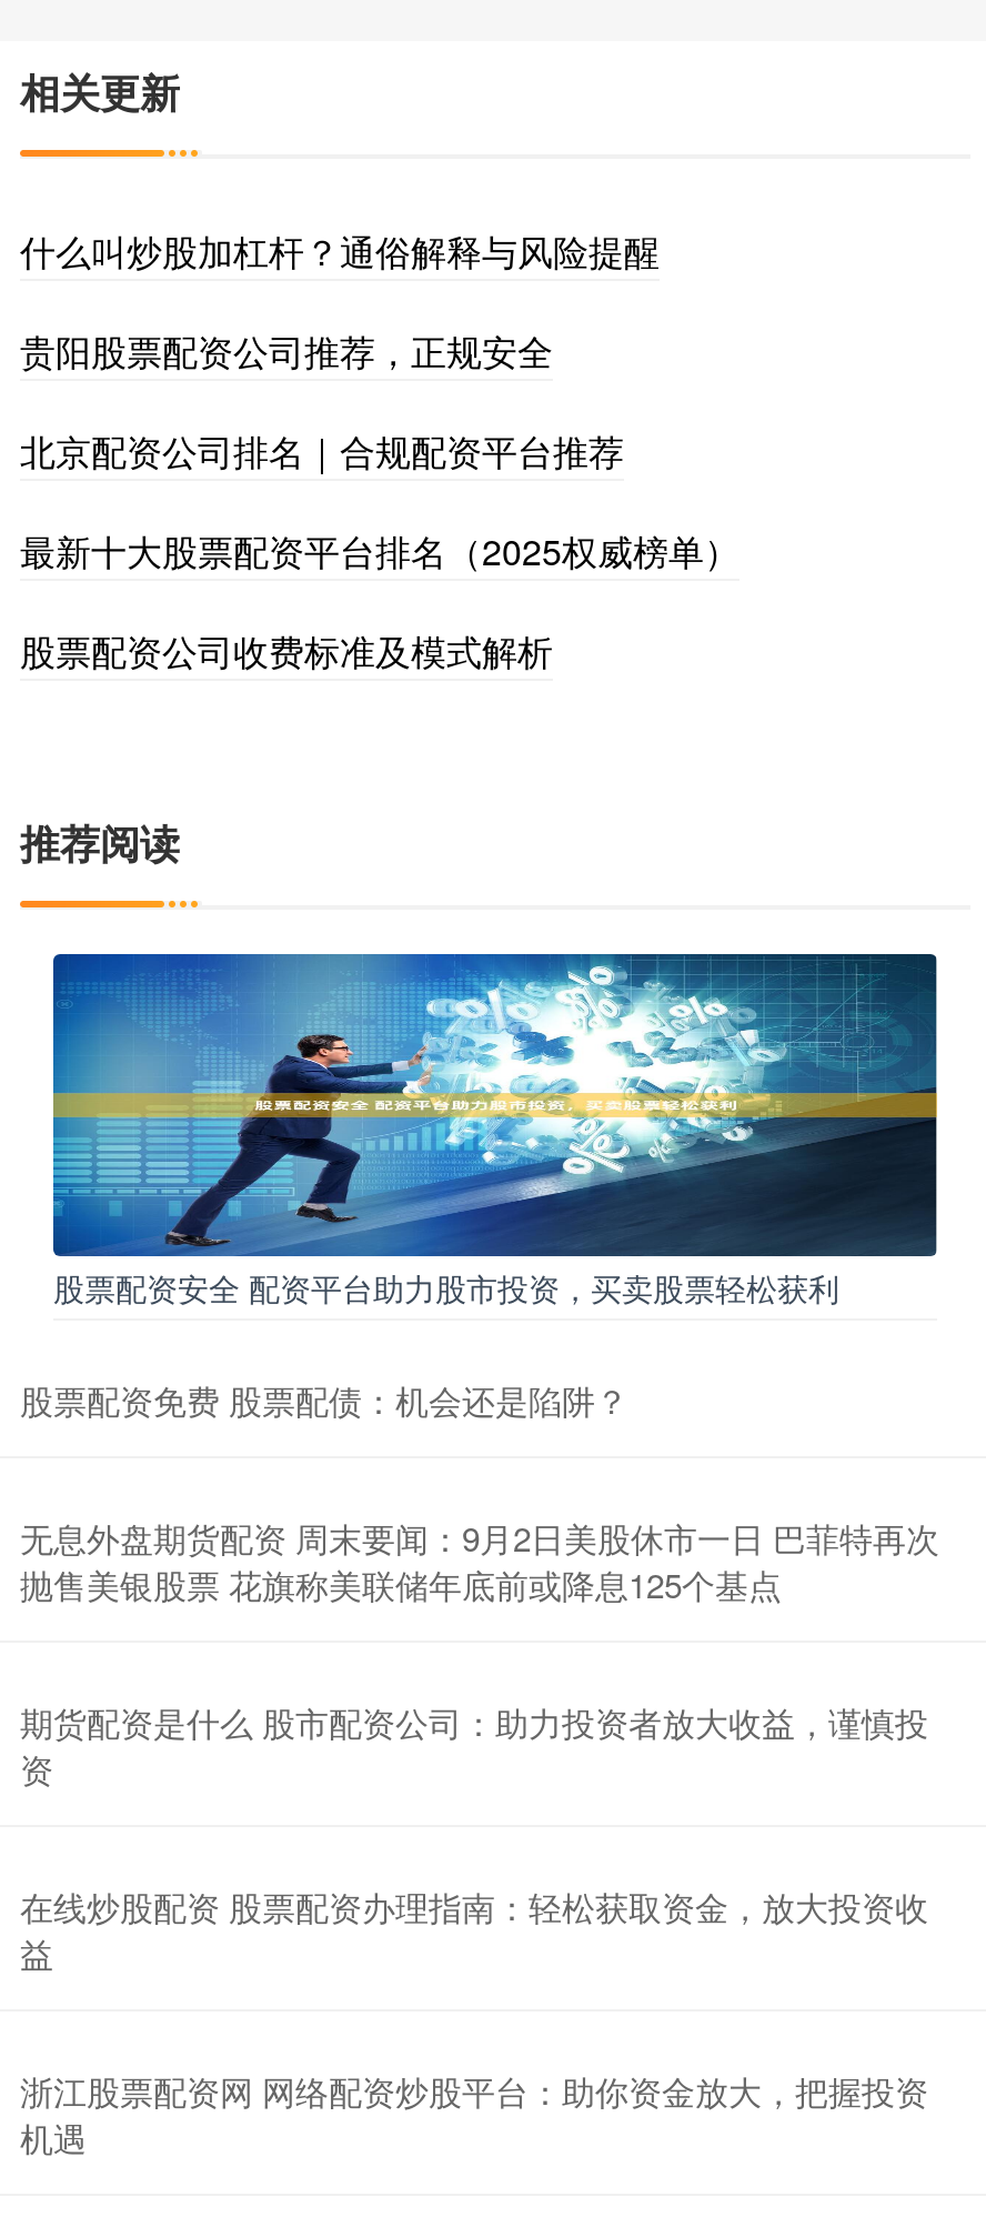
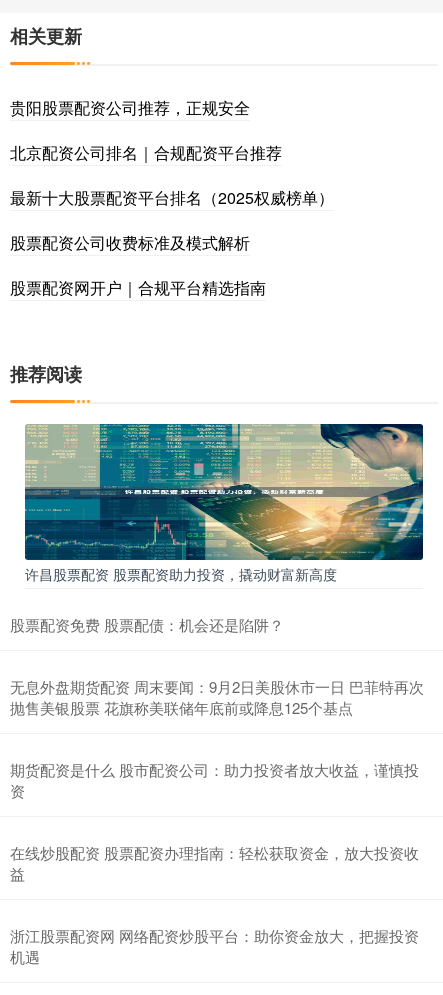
- 什么叫炒股加杠杆？通俗解释与风险提醒

moved up: 贵阳股票配资公司推荐，正规安全 | 北京配资公司排名｜合规配资平台推荐 | 最新十大股票配资平台排名（2025权威榜单） | 股票配资公司收费标准及模式解析

+ 股票配资网开户｜合规平台精选指南

- [image]
- 股票配资安全 配资平台助力股市投资，买卖股票轻松获利
+ [image]
+ 许昌股票配资 股票配资助力投资，撬动财富新高度
